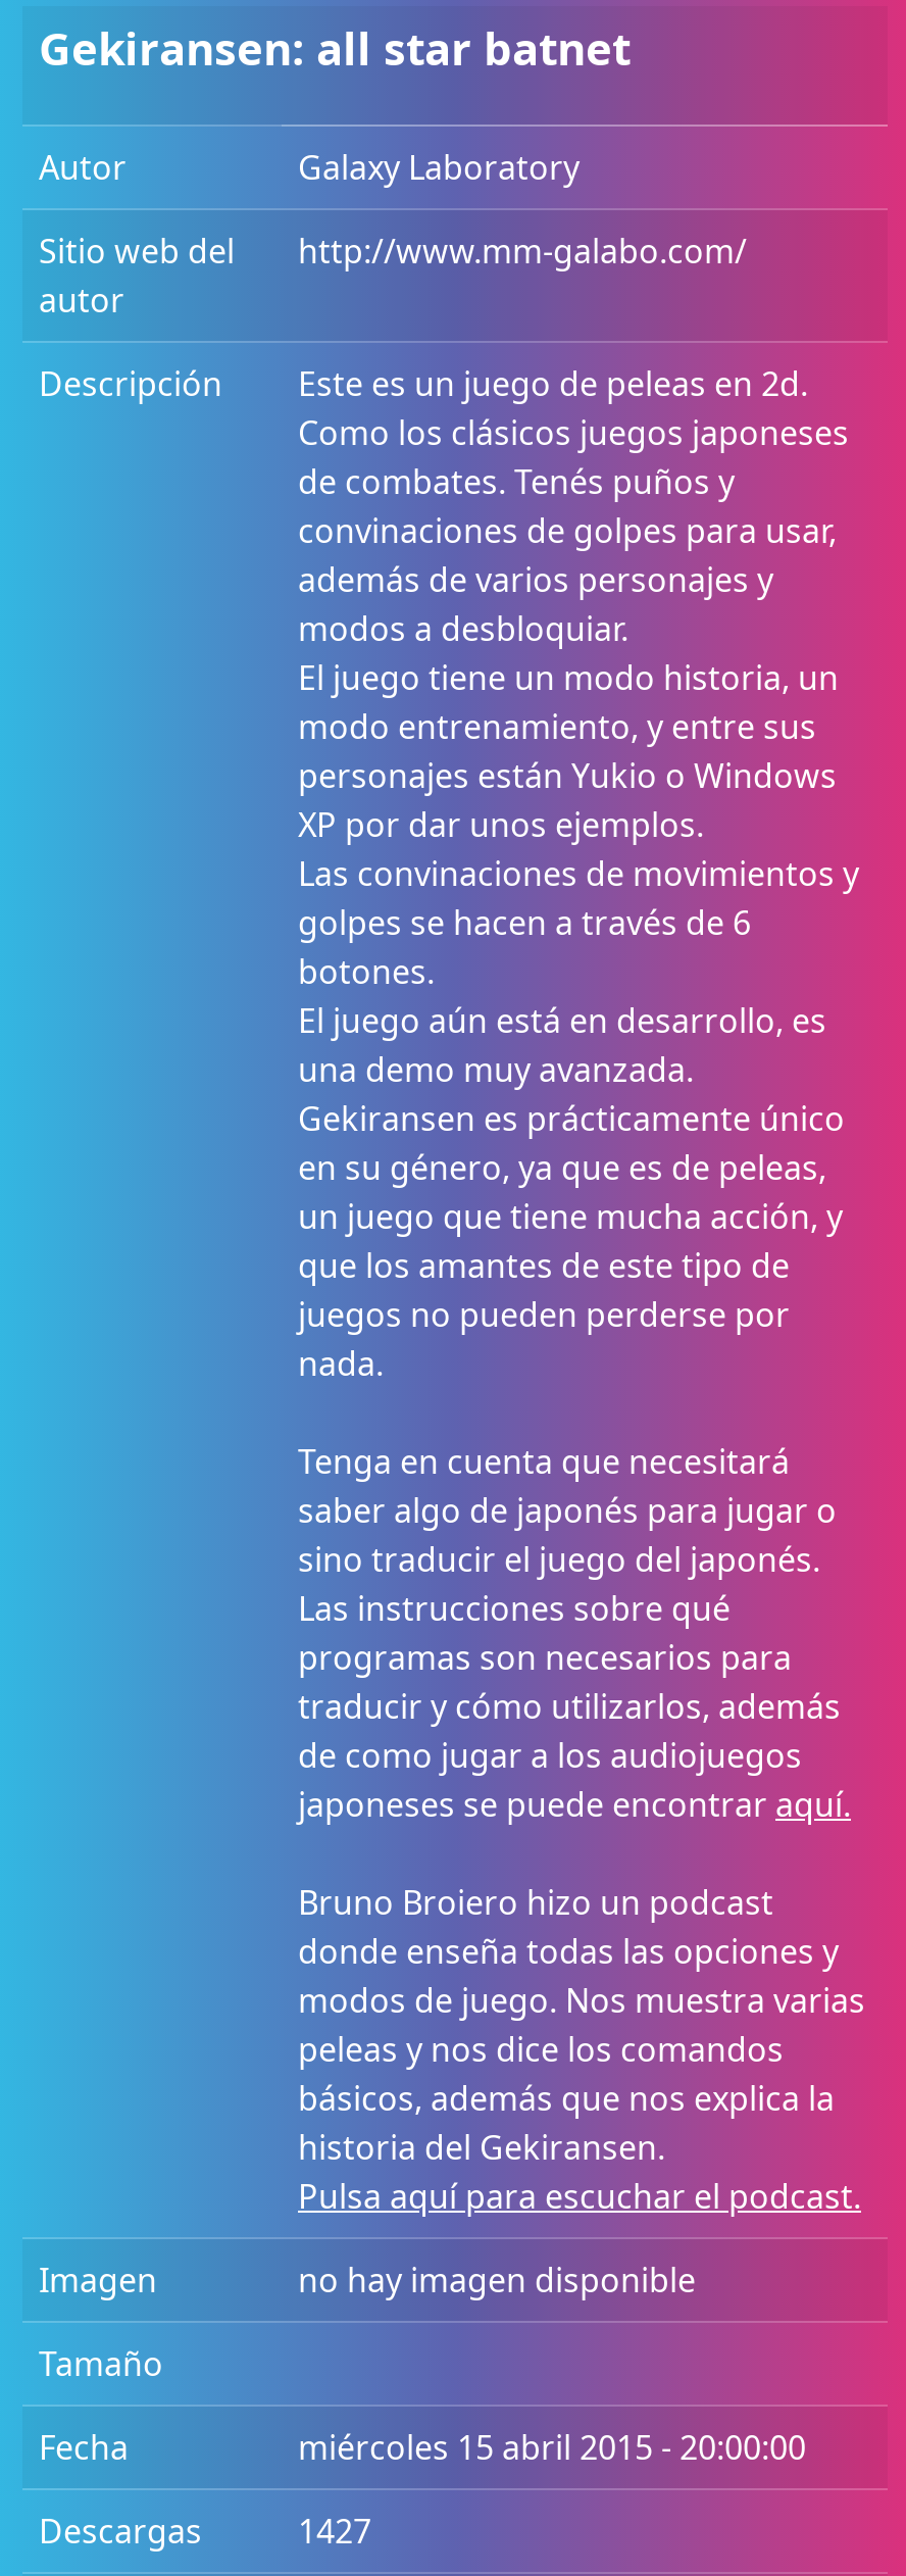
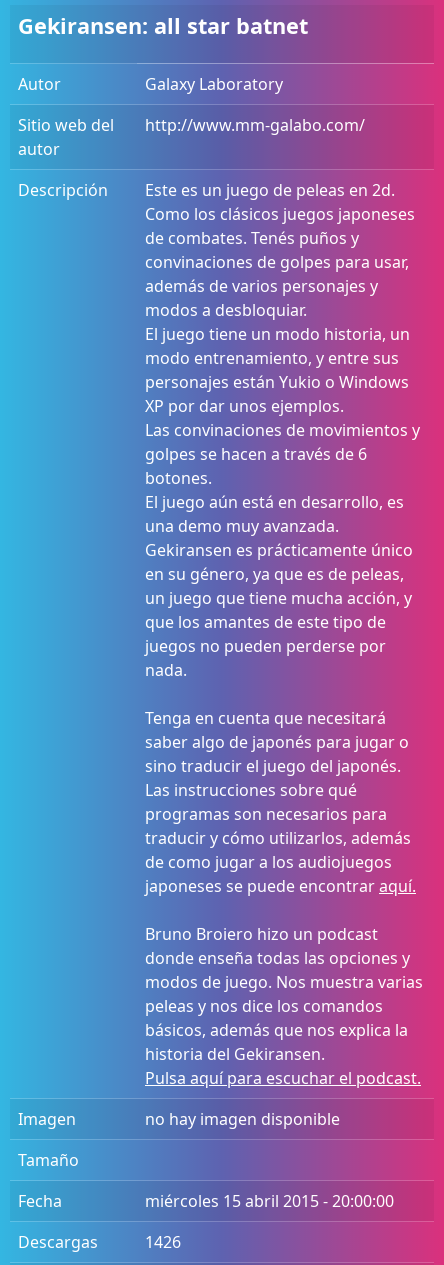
- 1427
+ 1426
